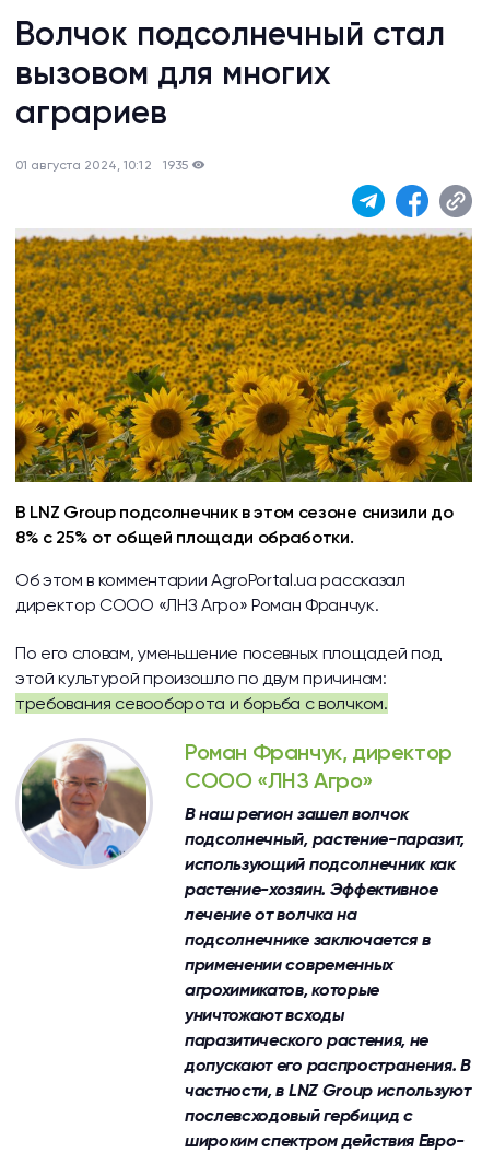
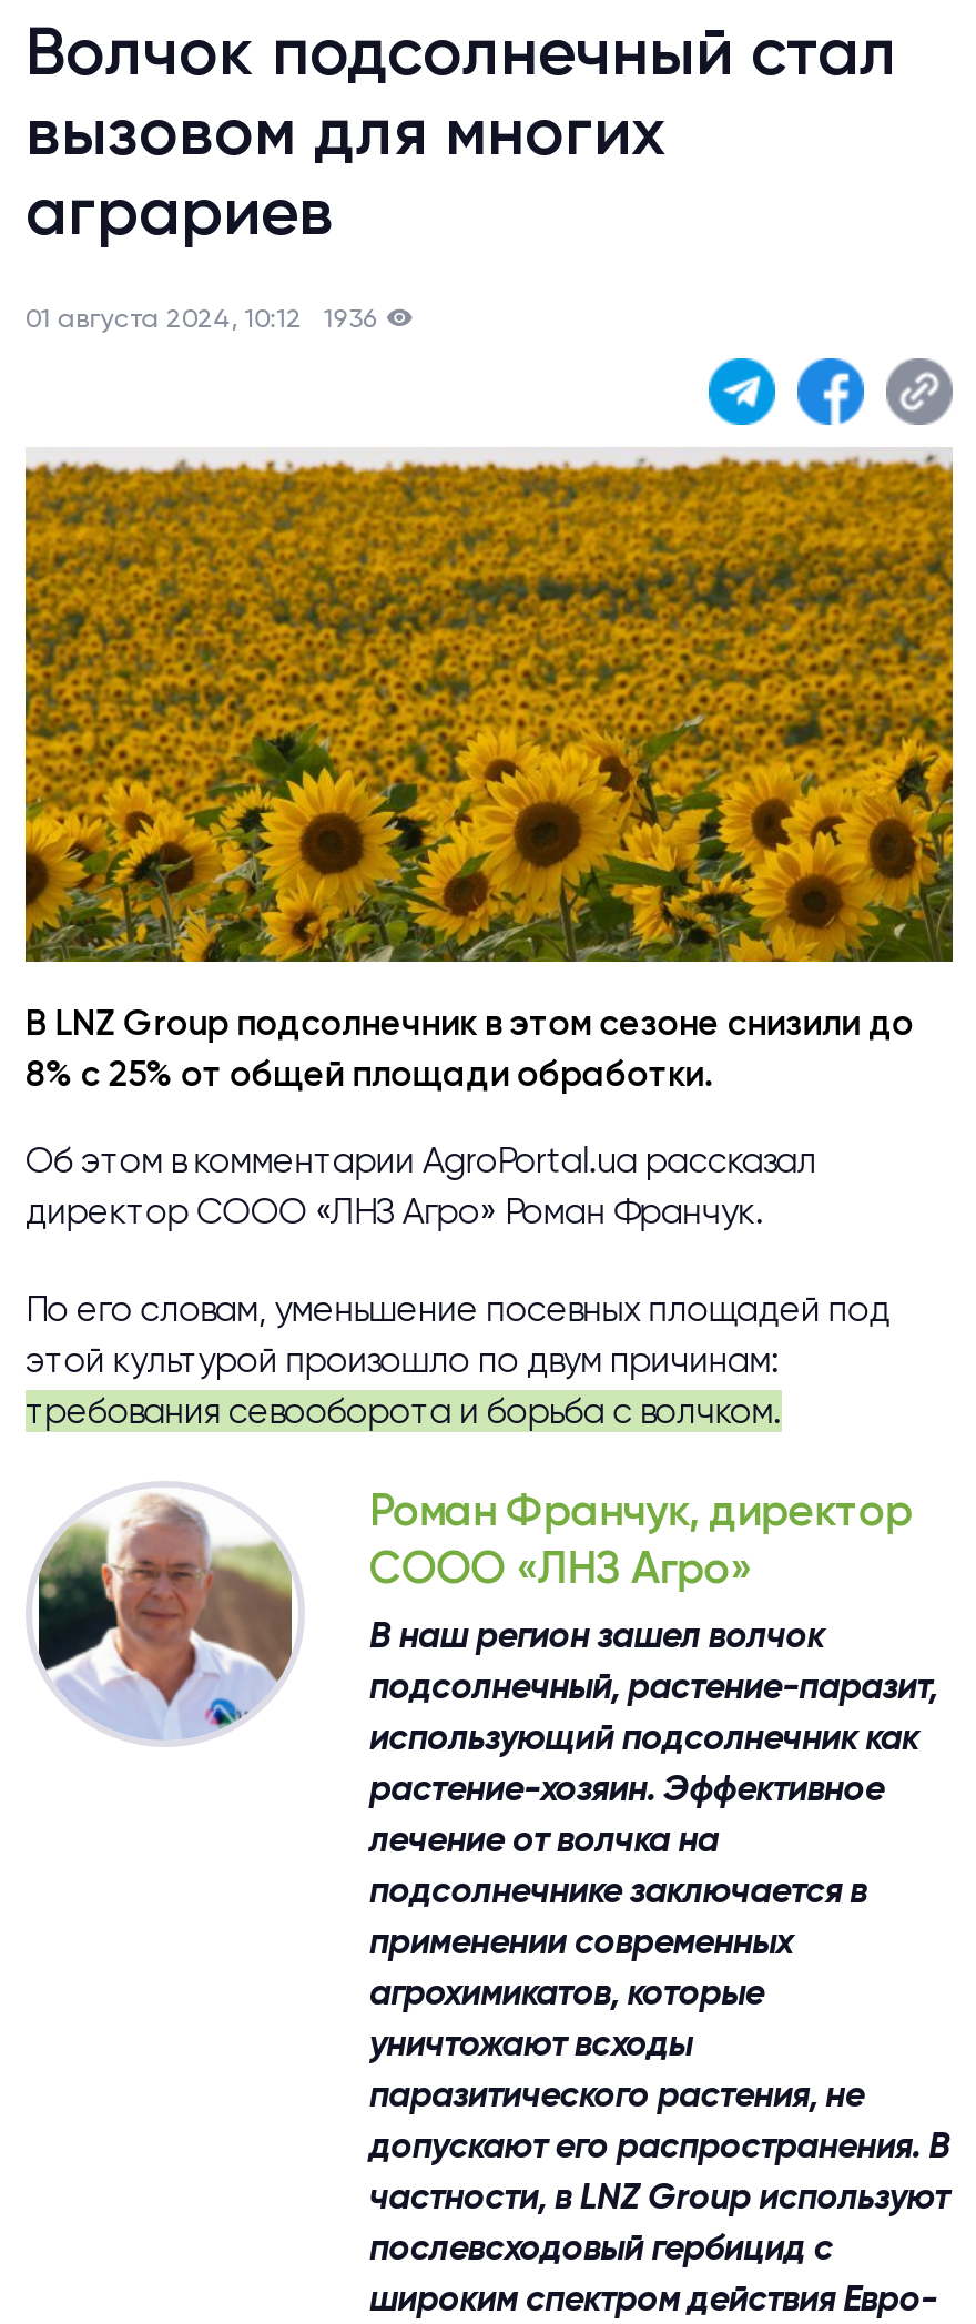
- 01 августа 2024, 10:12 1935
+ 01 августа 2024, 10:12 1936
